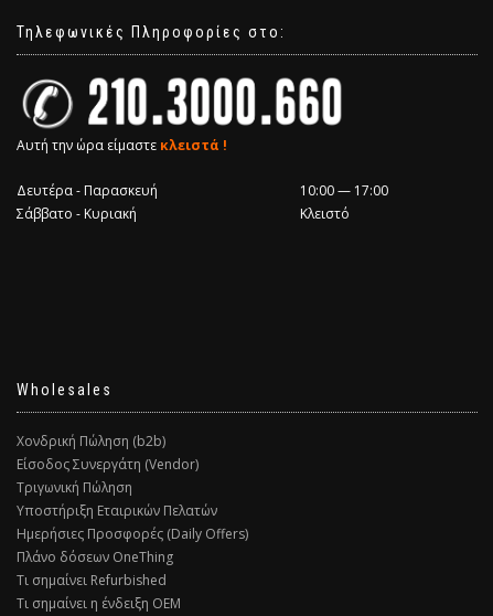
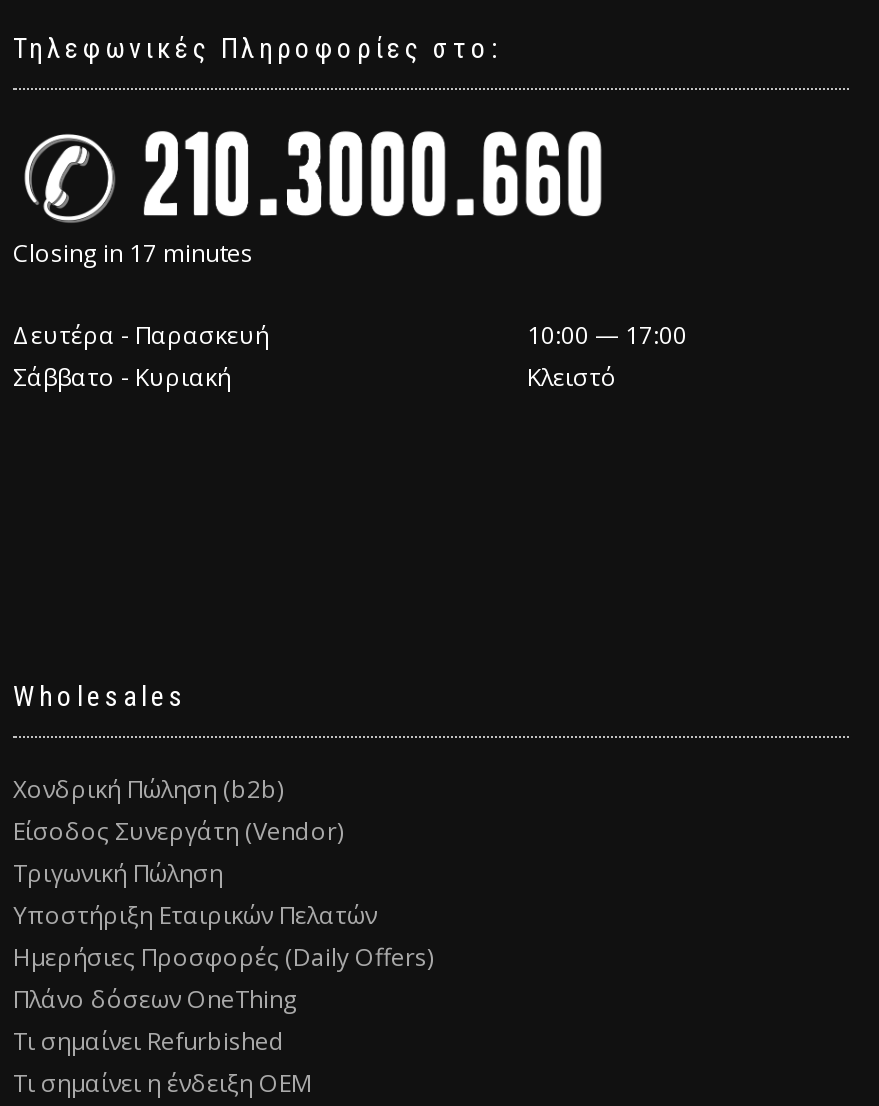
- Αυτή την ώρα είμαστε κλειστά !
+ Closing in 17 minutes
